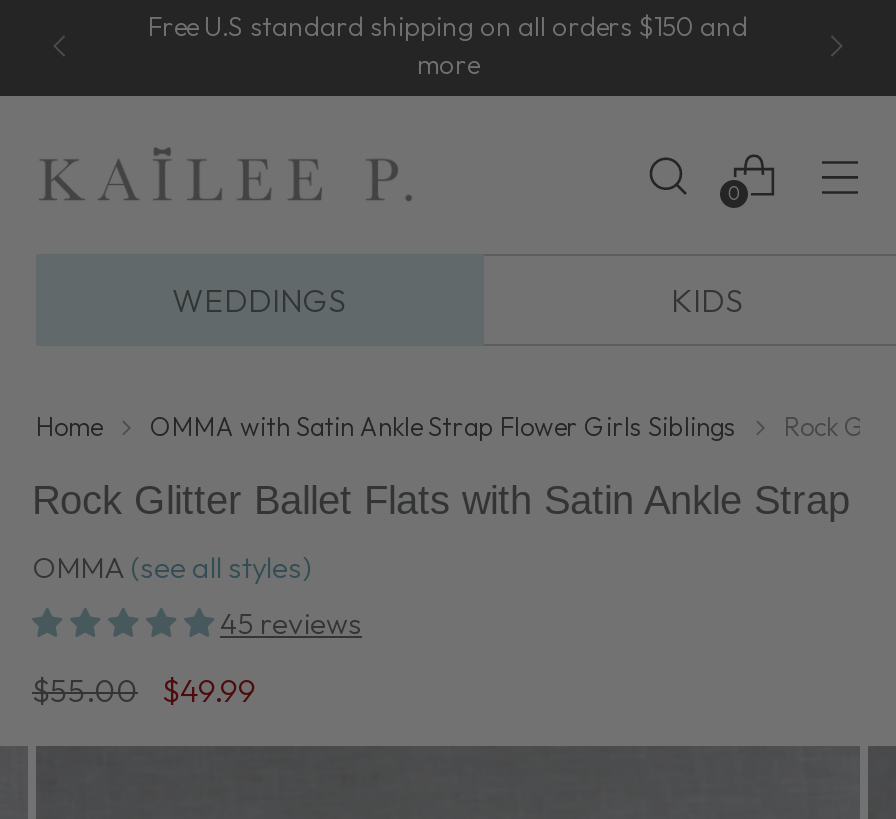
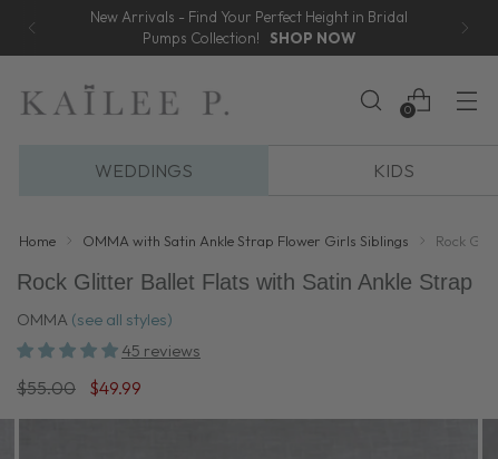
- Free U.S standard shipping on all orders $150 and
- more
+ New Arrivals - Find Your Perfect Height in Bridal
+ Pumps Collection! SHOP NOW
